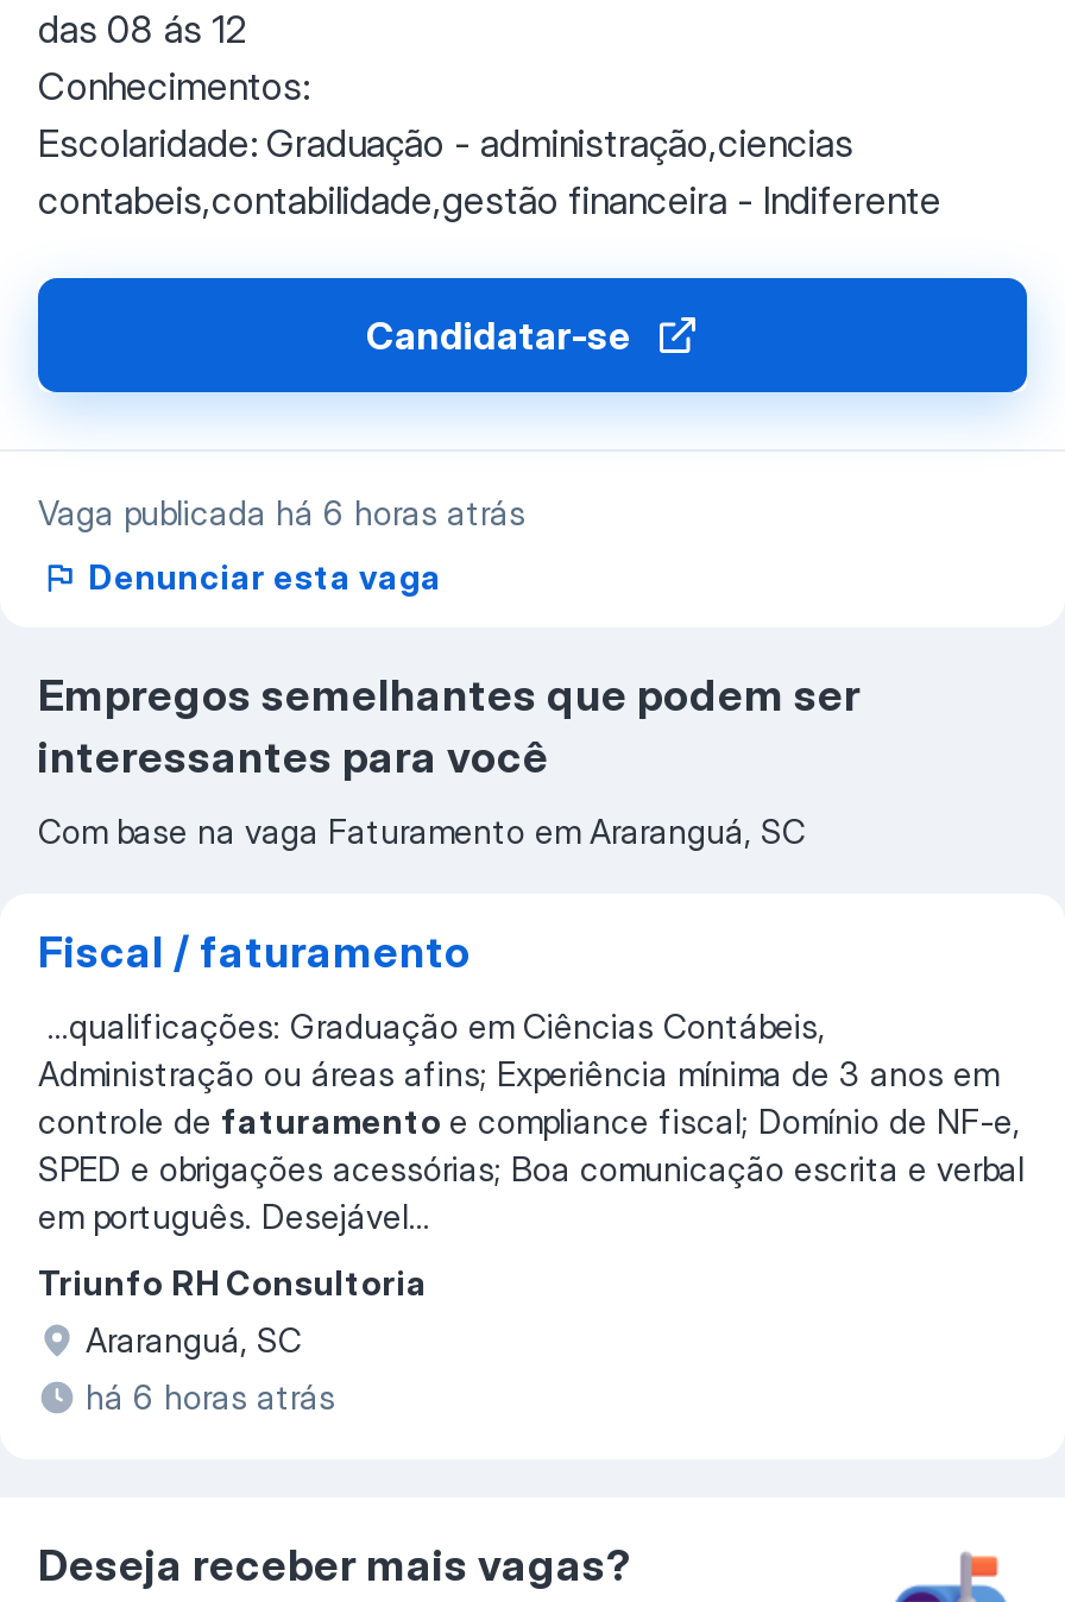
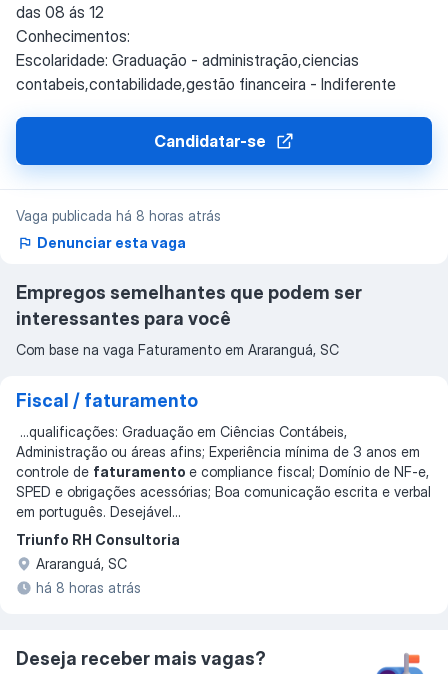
- Vaga publicada há 6 horas atrás
+ Vaga publicada há 8 horas atrás

- há 6 horas atrás
+ há 8 horas atrás
